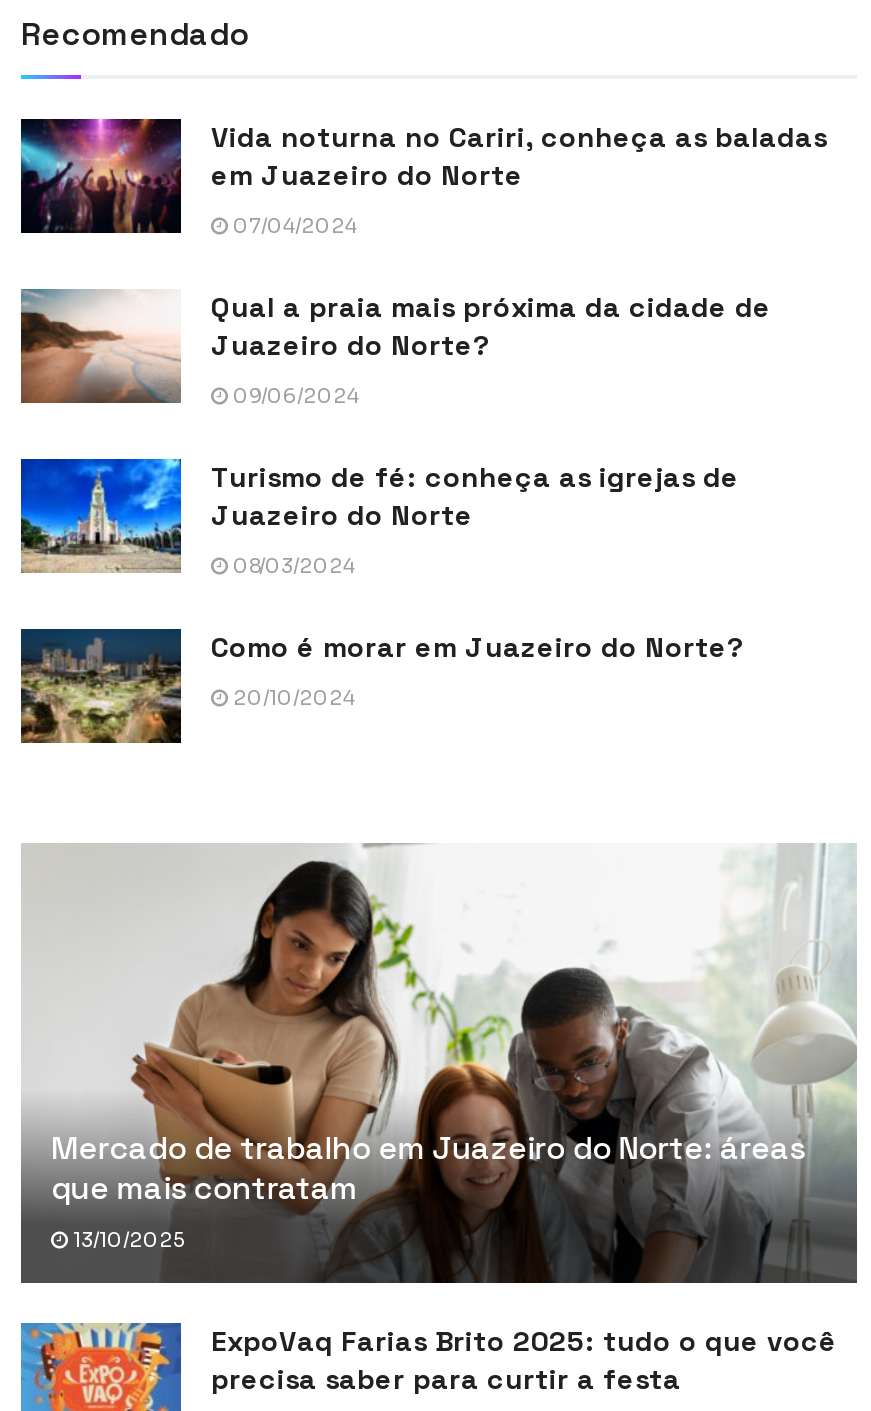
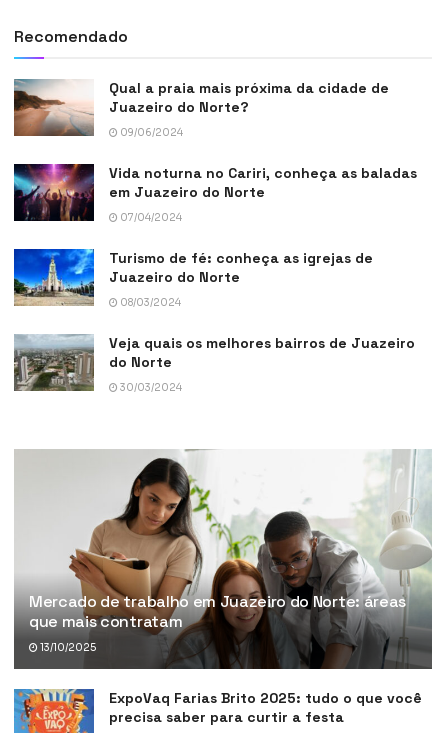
moved down: [image] | Vida noturna no Cariri, conheça as baladas | em Juazeiro do Norte | 07/04/2024

moved up: [image] | Qual a praia mais próxima da cidade de | Juazeiro do Norte? | 09/06/2024

- [image]
- Como é morar em Juazeiro do Norte?
+ [image]
+ Veja quais os melhores bairros de Juazeiro
+ do Norte

- 20/10/2024
+ 30/03/2024
